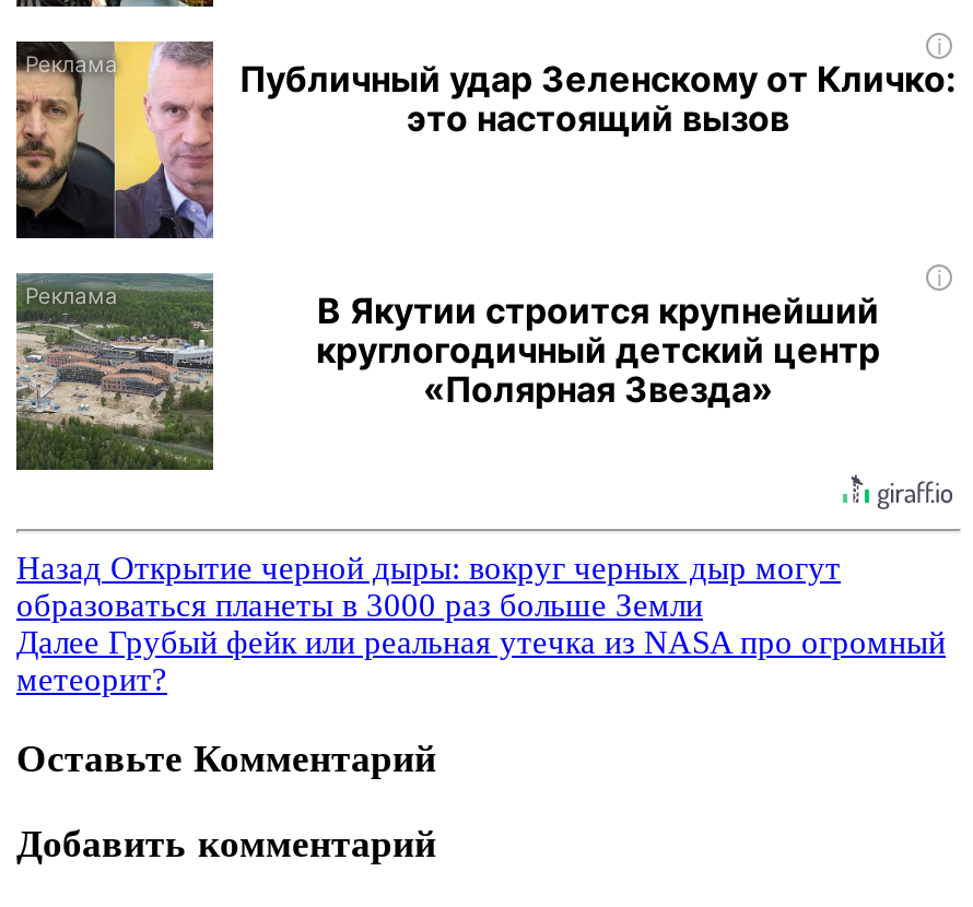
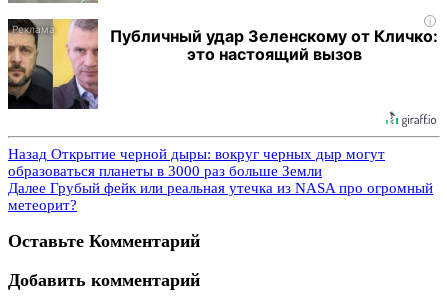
- [image]

- В Якутии строится крупнейший
- круглогодичный детский центр
- «Полярная Звезда»
